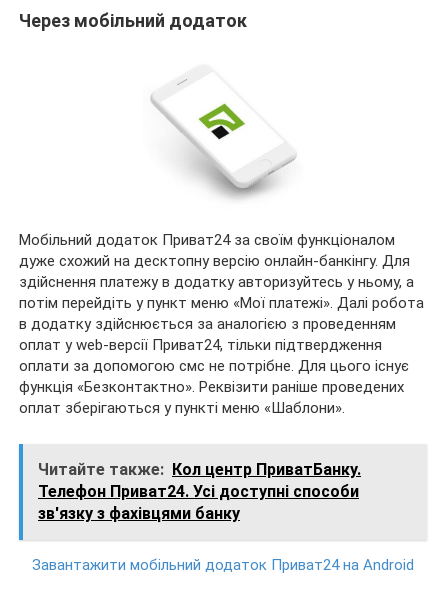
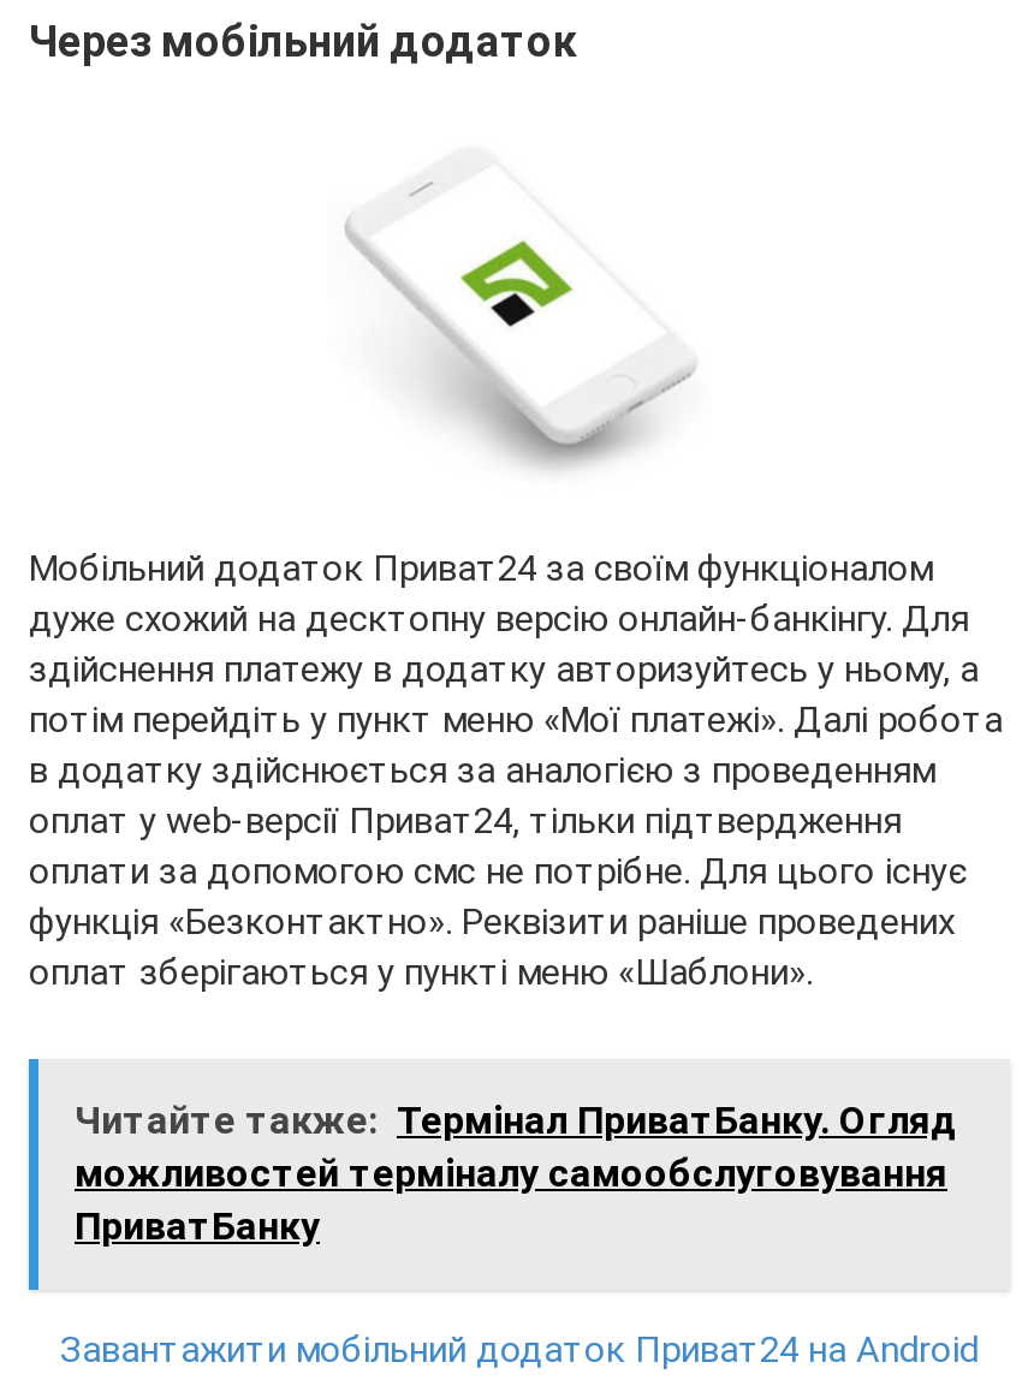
- Читайте также: Кол центр ПриватБанку.
- Телефон Приват24. Усі доступні способи
- зв'язку з фахівцями банку
+ Читайте также: Термінал ПриватБанку. Огляд
+ можливостей терміналу самообслуговування
+ ПриватБанку
